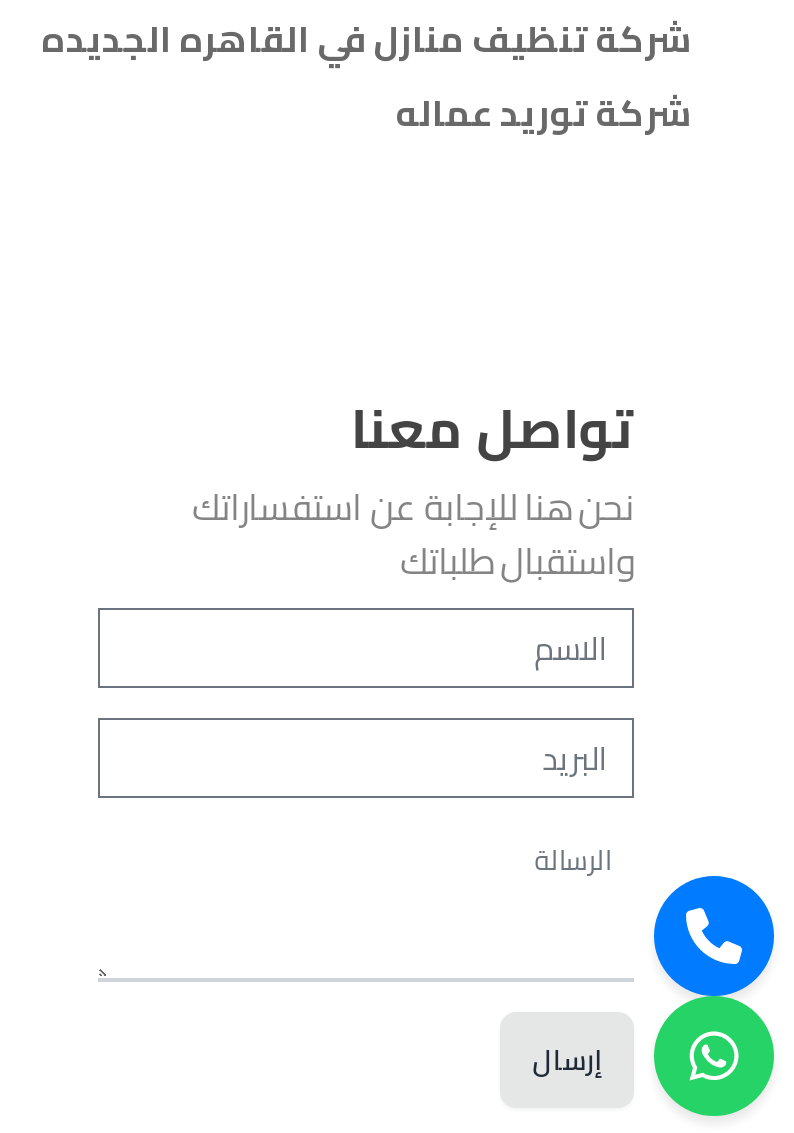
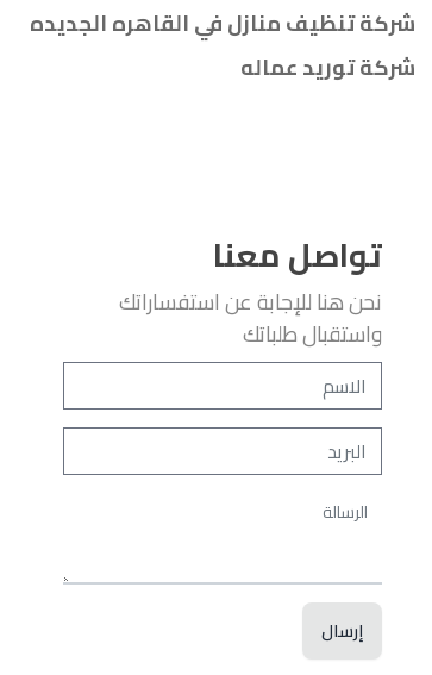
- [image]
